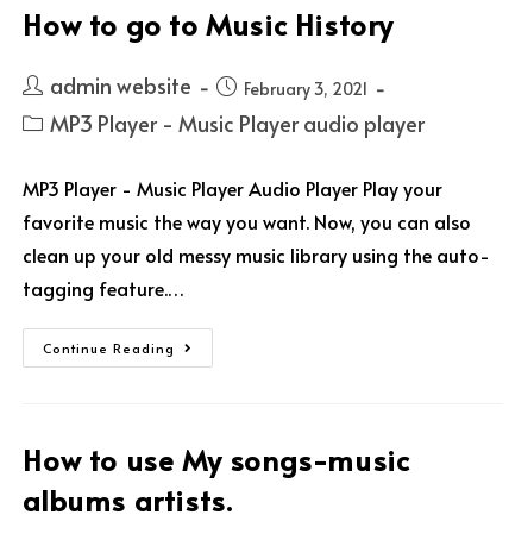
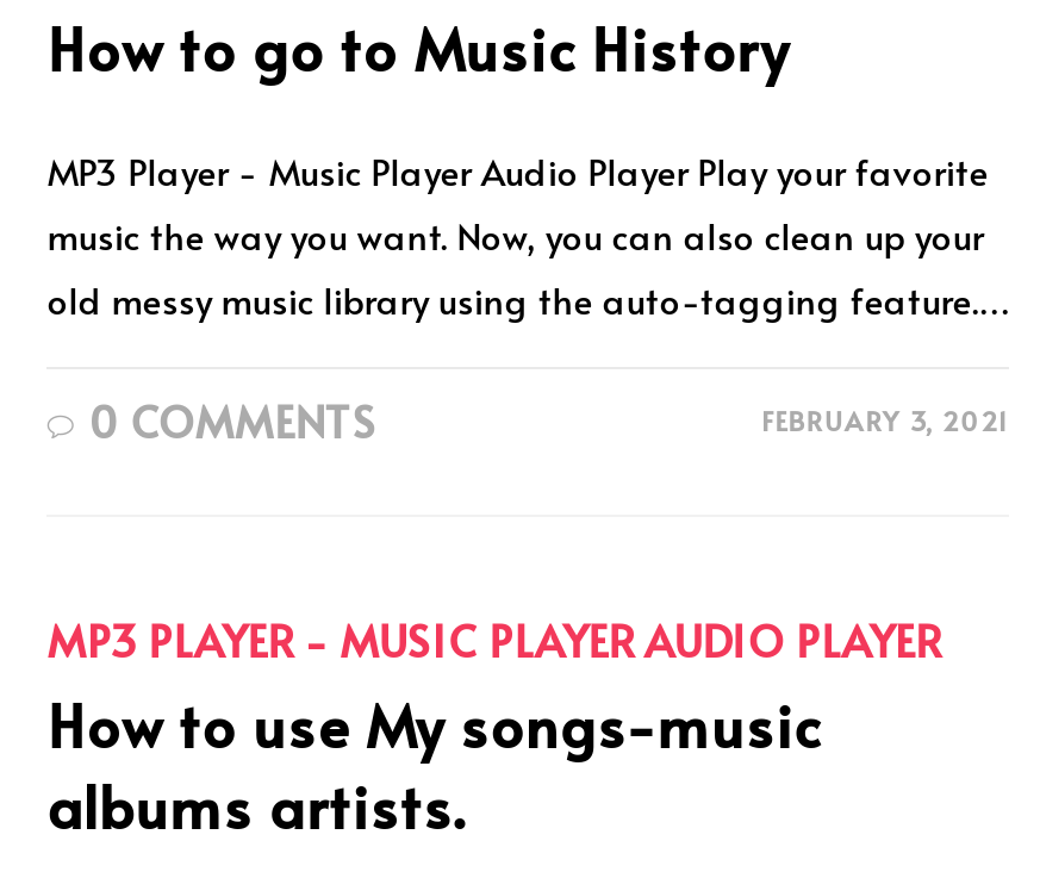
- admin website
- February 3, 2021
- MP3 Player - Music Player audio player
+ MP3 Player - Music Player Audio Player Play your favorite
+ music the way you want. Now, you can also clean up your
+ old messy music library using the auto-tagging feature.…

- MP3 Player - Music Player Audio Player Play your
- favorite music the way you want. Now, you can also
- clean up your old messy music library using the auto-
- tagging feature.…
+ 0 COMMENTS
+ FEBRUARY 3, 2021

- Continue Reading
+ MP3 PLAYER - MUSIC PLAYER AUDIO PLAYER
